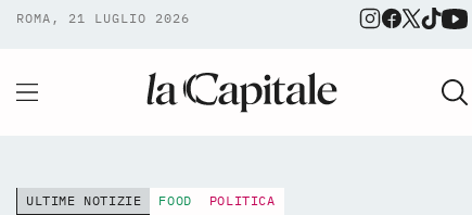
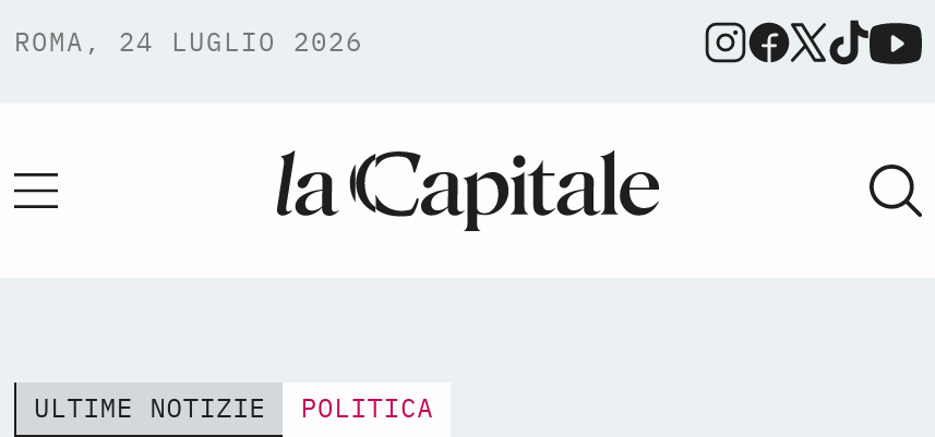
- ROMA, 21 LUGLIO 2026
+ ROMA, 24 LUGLIO 2026

- FOOD
